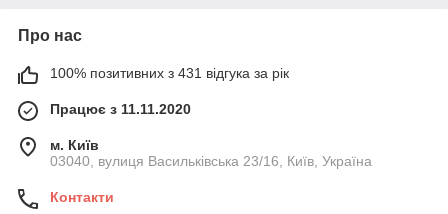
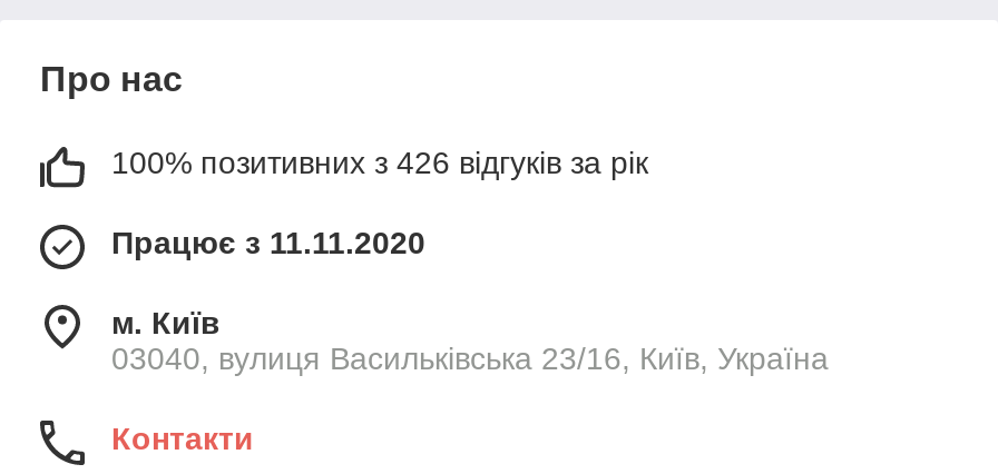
- 100% позитивних з 431 відгука за рік
+ 100% позитивних з 426 відгуків за рік
